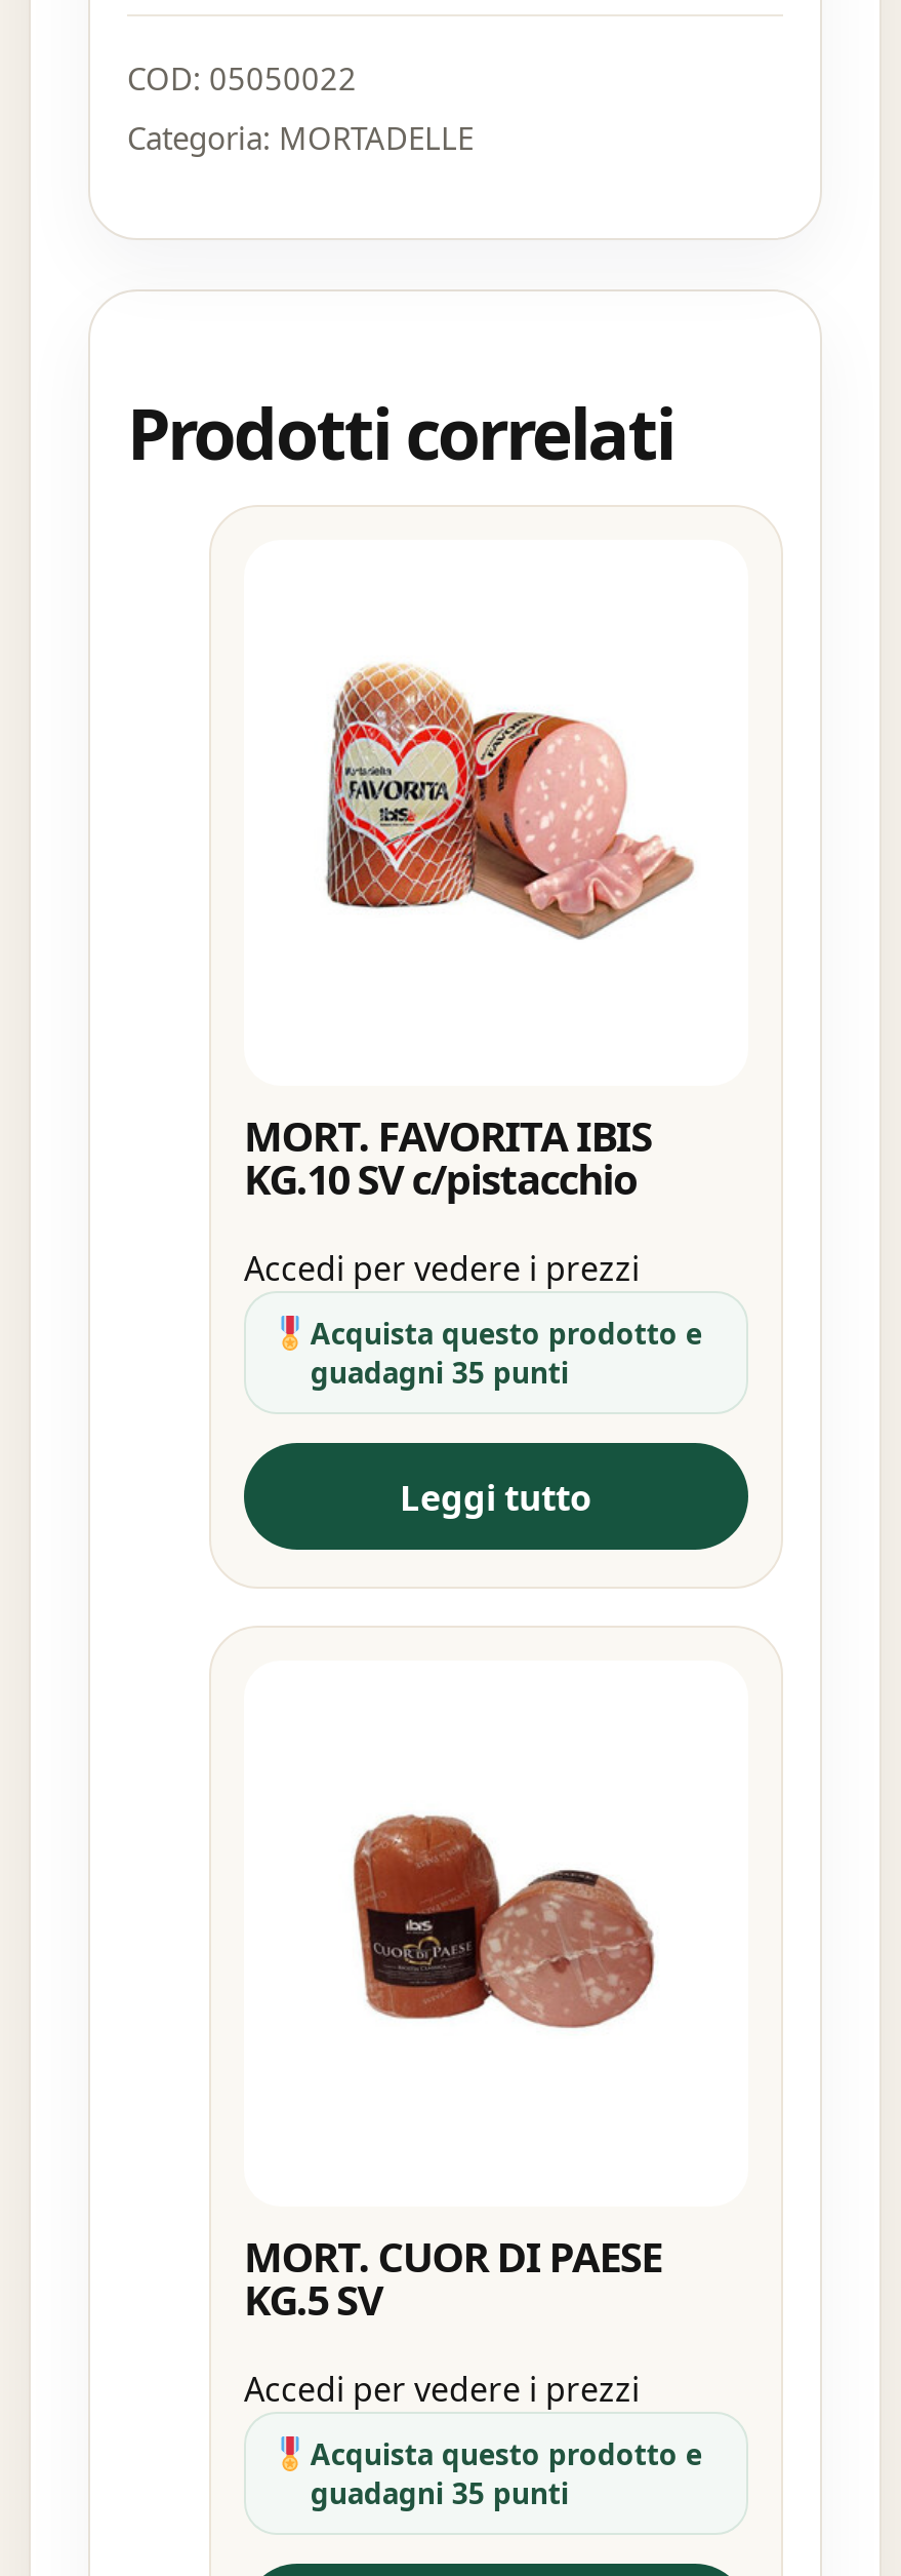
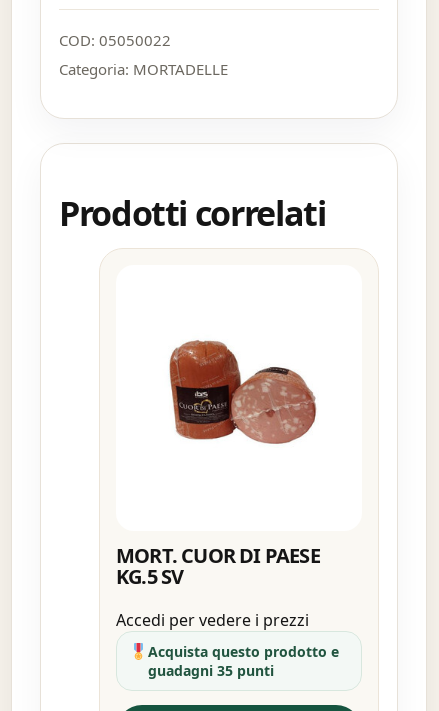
- [image]

- MORT. FAVORITA IBIS
- KG.10 SV c/pistacchio
- Accedi per vedere i prezzi
- Acquista questo prodotto e
- guadagni 35 punti
- Leggi tutto
